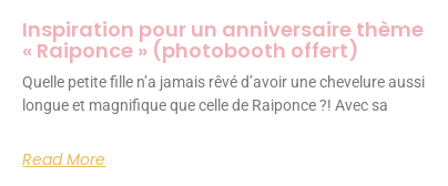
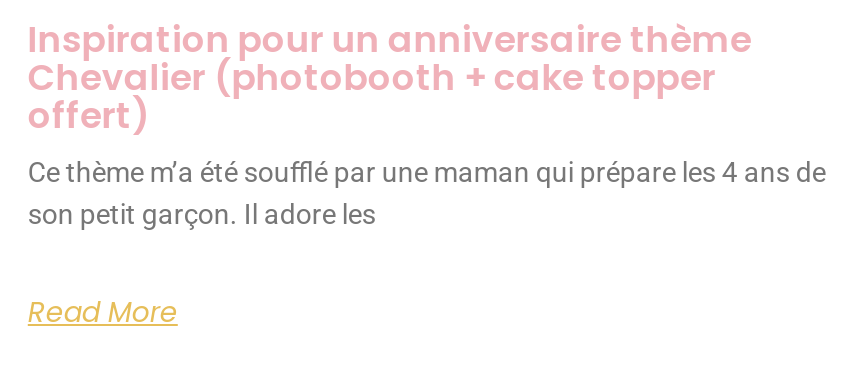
- « Raiponce » (photobooth offert)
- Quelle petite fille n’a jamais rêvé d’avoir une chevelure aussi
- longue et magnifique que celle de Raiponce ?! Avec sa
+ Chevalier (photobooth + cake topper
+ offert)
+ Ce thème m’a été soufflé par une maman qui prépare les 4 ans de
+ son petit garçon. Il adore les
